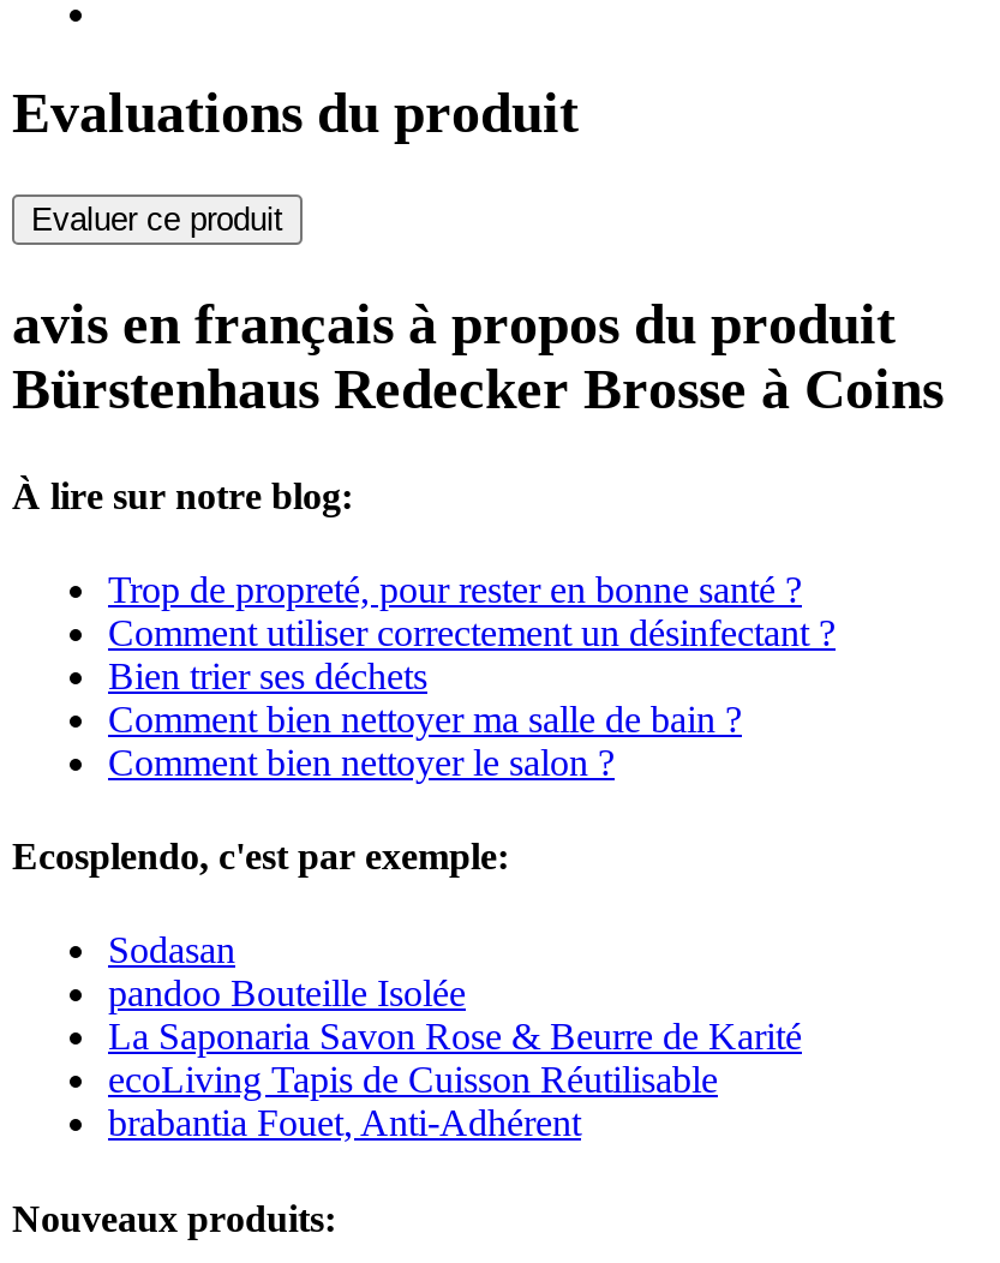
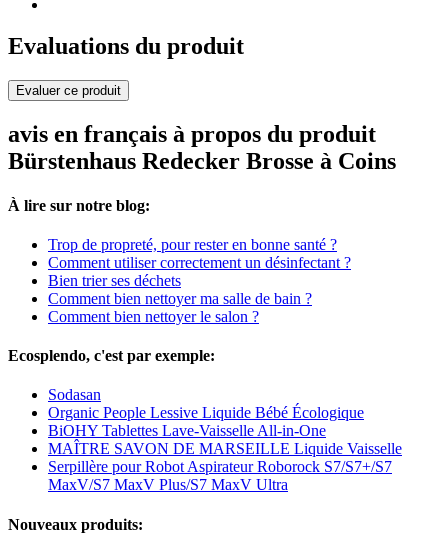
- pandoo Bouteille Isolée
- La Saponaria Savon Rose & Beurre de Karité
- ecoLiving Tapis de Cuisson Réutilisable
- brabantia Fouet, Anti-Adhérent
+ Organic People Lessive Liquide Bébé Écologique
+ BiOHY Tablettes Lave-Vaisselle All-in-One
+ MAÎTRE SAVON DE MARSEILLE Liquide Vaisselle
+ Serpillère pour Robot Aspirateur Roborock S7/S7+/S7
+ MaxV/S7 MaxV Plus/S7 MaxV Ultra
